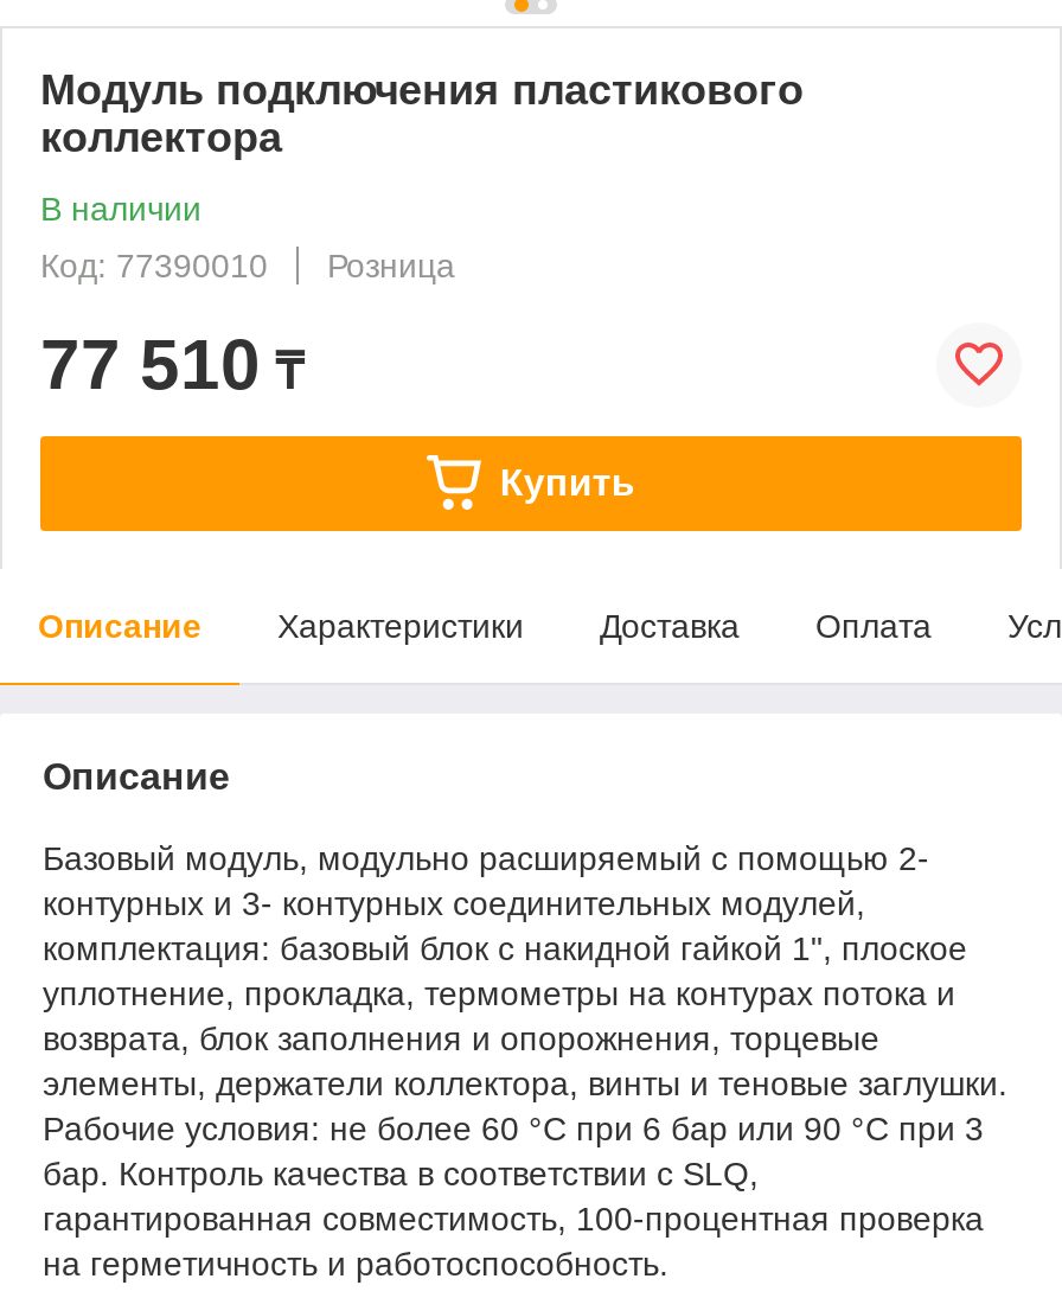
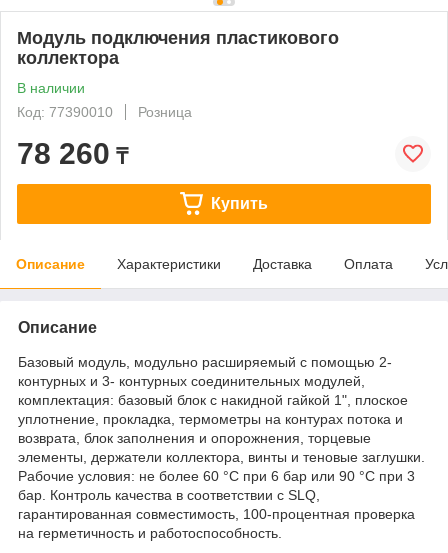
- 77 510 ₸
+ 78 260 ₸
